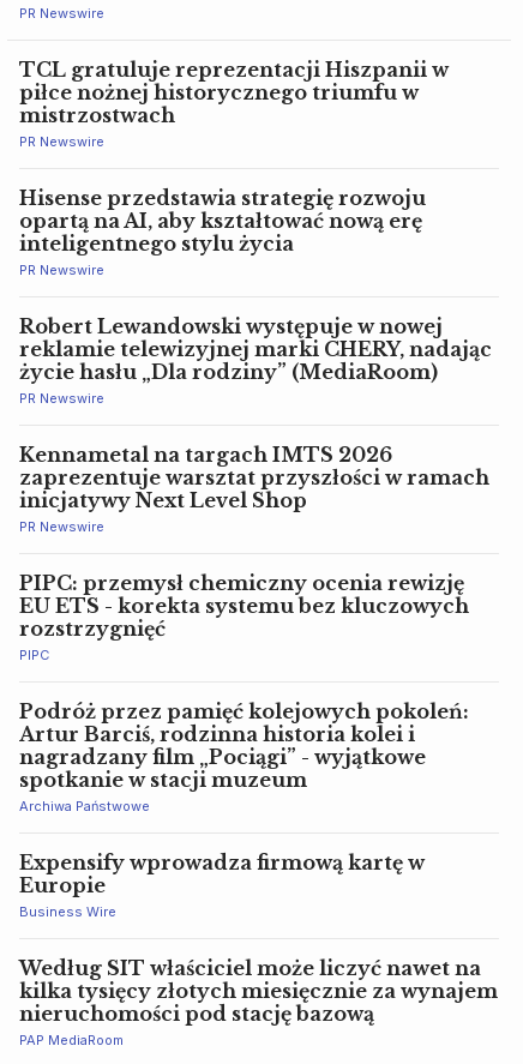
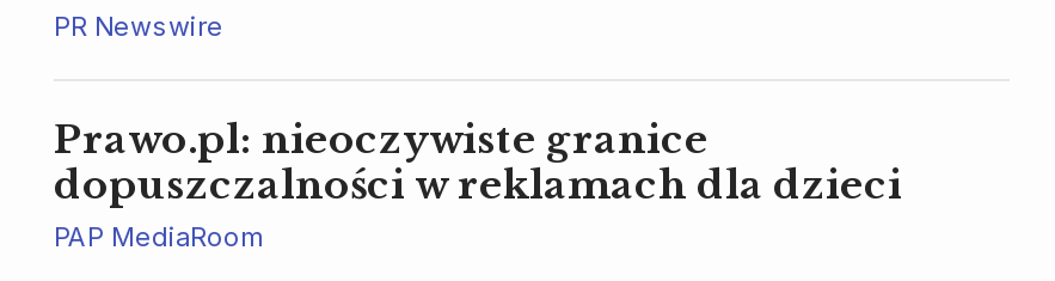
- TCL gratuluje reprezentacji Hiszpanii w
- piłce nożnej historycznego triumfu w
- mistrzostwach
- PR Newswire
- Hisense przedstawia strategię rozwoju
- opartą na AI, aby kształtować nową erę
- inteligentnego stylu życia
- PR Newswire
- Robert Lewandowski występuje w nowej
- reklamie telewizyjnej marki CHERY, nadając
- życie hasłu „Dla rodziny” (MediaRoom)
- PR Newswire
- Kennametal na targach IMTS 2026
- zaprezentuje warsztat przyszłości w ramach
- inicjatywy Next Level Shop
- PR Newswire
- PIPC: przemysł chemiczny ocenia rewizję
- EU ETS - korekta systemu bez kluczowych
- rozstrzygnięć
- PIPC
- Podróż przez pamięć kolejowych pokoleń:
- Artur Barciś, rodzinna historia kolei i
- nagradzany film „Pociągi” - wyjątkowe
- spotkanie w stacji muzeum
- Archiwa Państwowe
- Expensify wprowadza firmową kartę w
- Europie
- Business Wire
- Według SIT właściciel może liczyć nawet na
- kilka tysięcy złotych miesięcznie za wynajem
- nieruchomości pod stację bazową
+ Prawo.pl: nieoczywiste granice
+ dopuszczalności w reklamach dla dzieci
